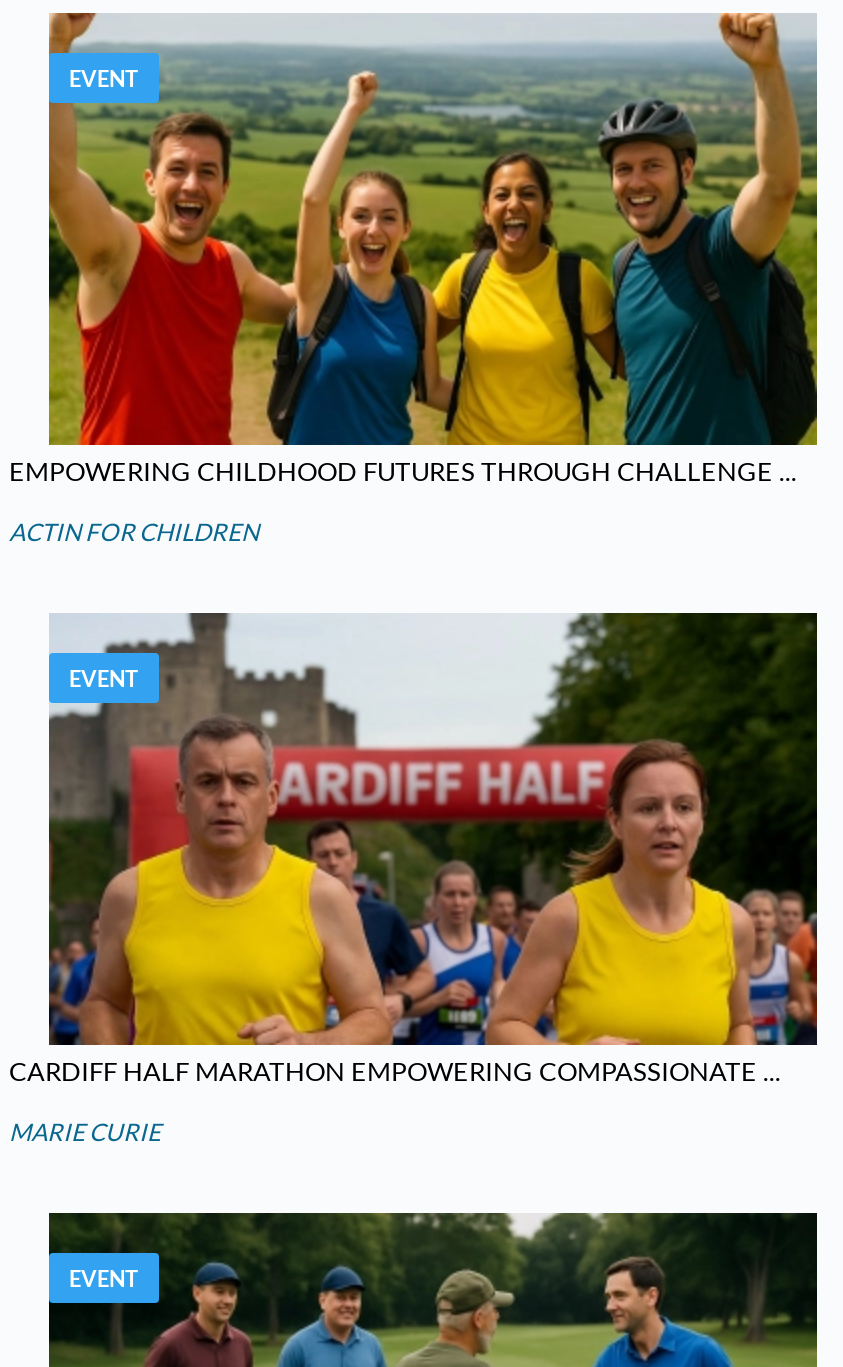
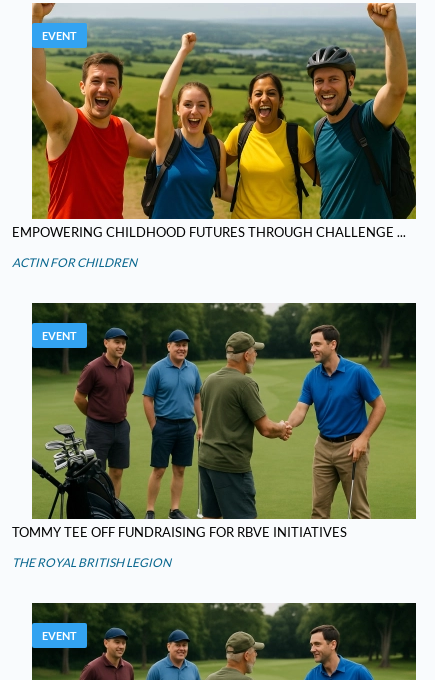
- [image]
- CARDIFF HALF MARATHON EMPOWERING COMPASSIONATE ...
+ [image]
+ TOMMY TEE OFF FUNDRAISING FOR RBVE INITIATIVES

- MARIE CURIE
+ THE ROYAL BRITISH LEGION
